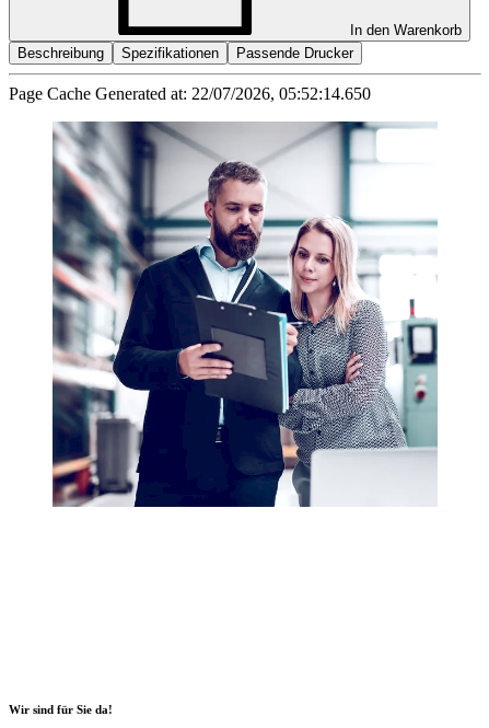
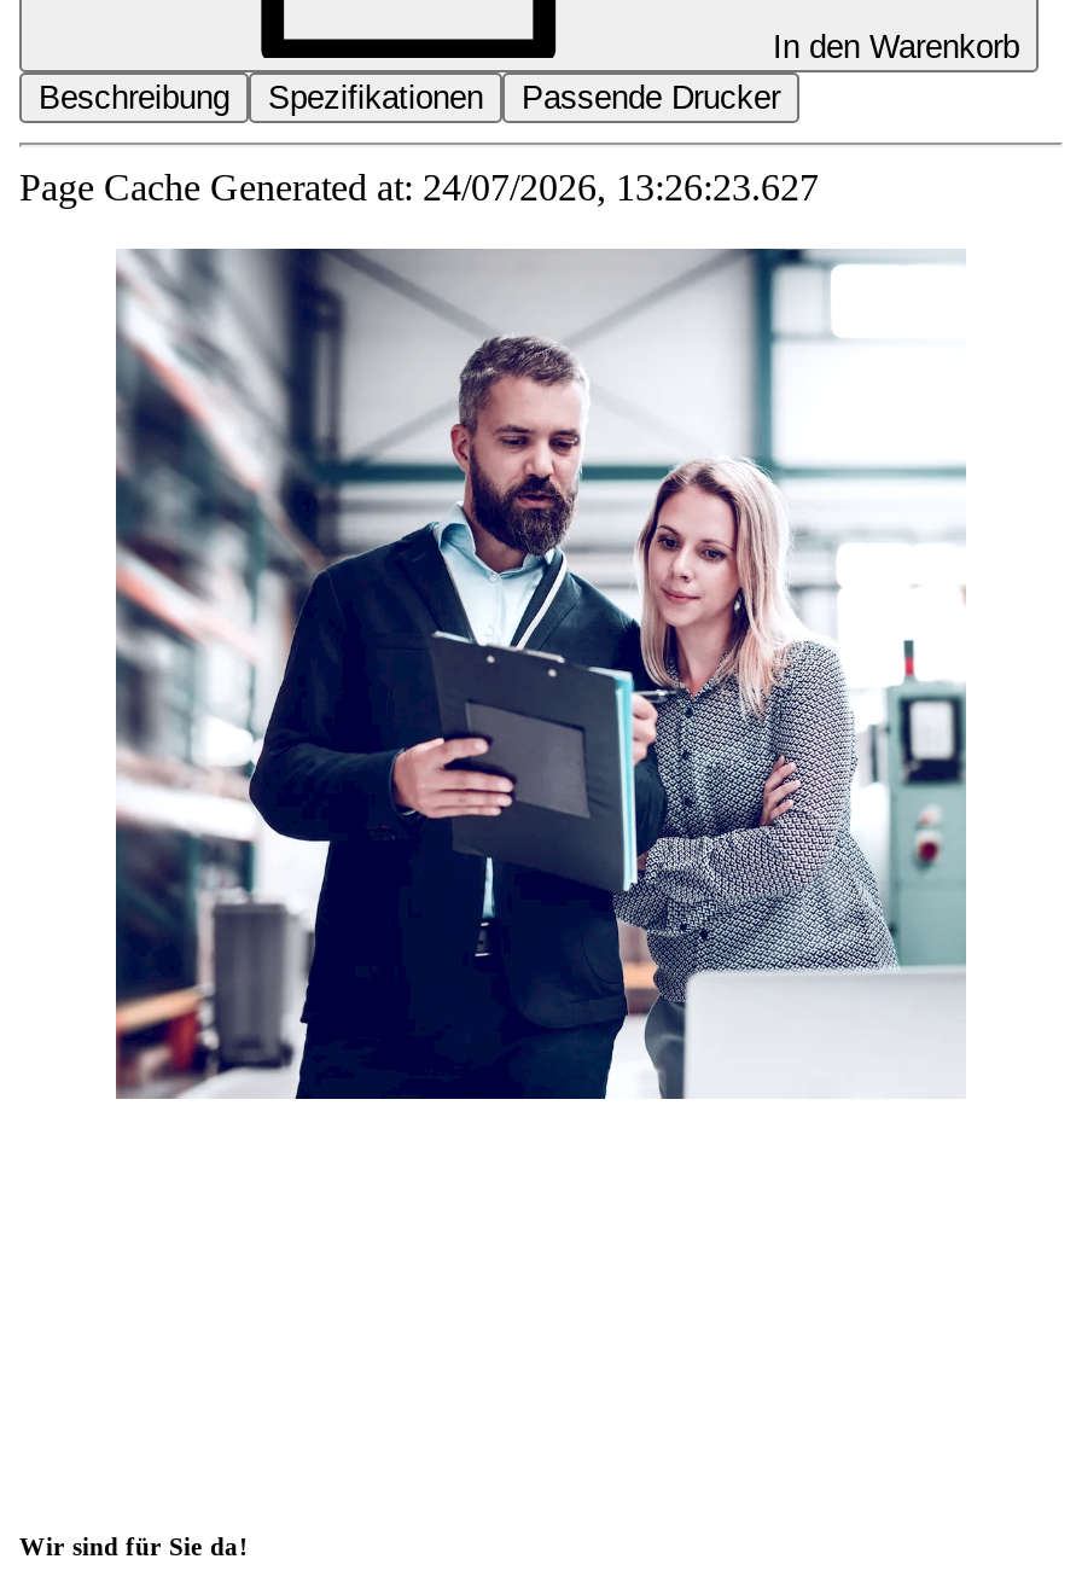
- Page Cache Generated at: 22/07/2026, 05:52:14.650
+ Page Cache Generated at: 24/07/2026, 13:26:23.627
